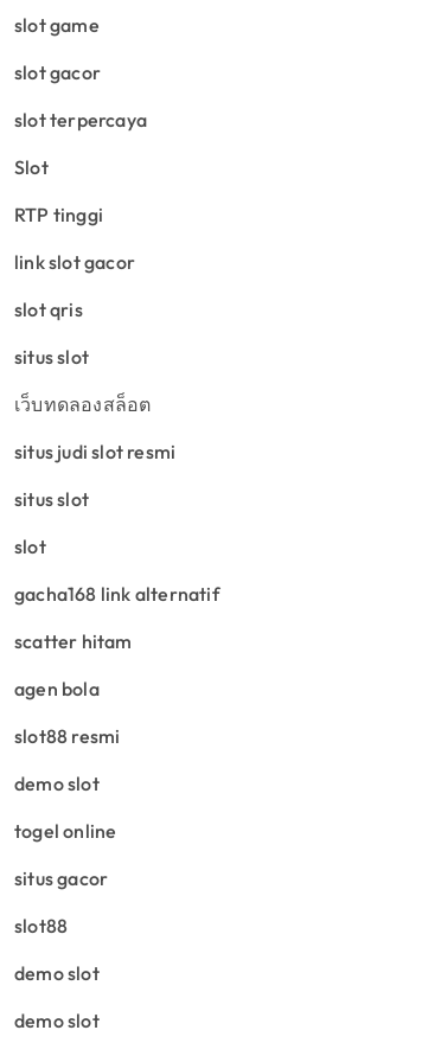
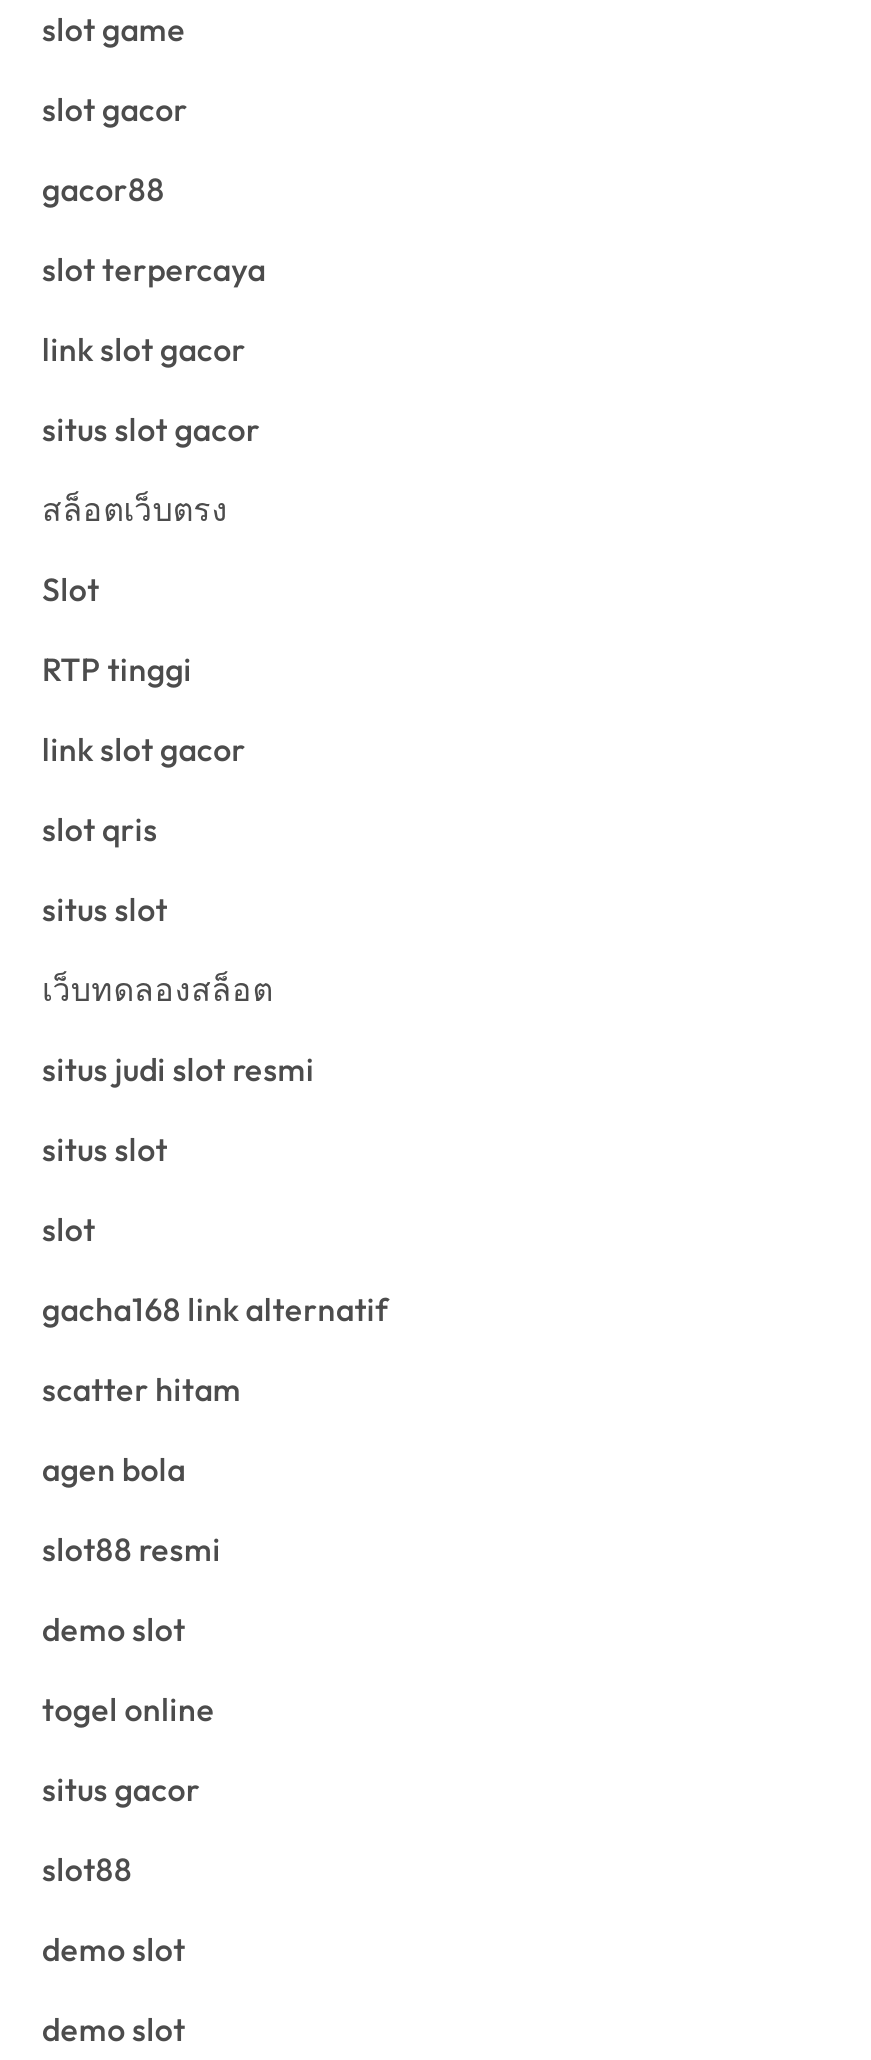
+ gacor88

+ link slot gacor
+ situs slot gacor
+ สล็อตเว็บตรง
